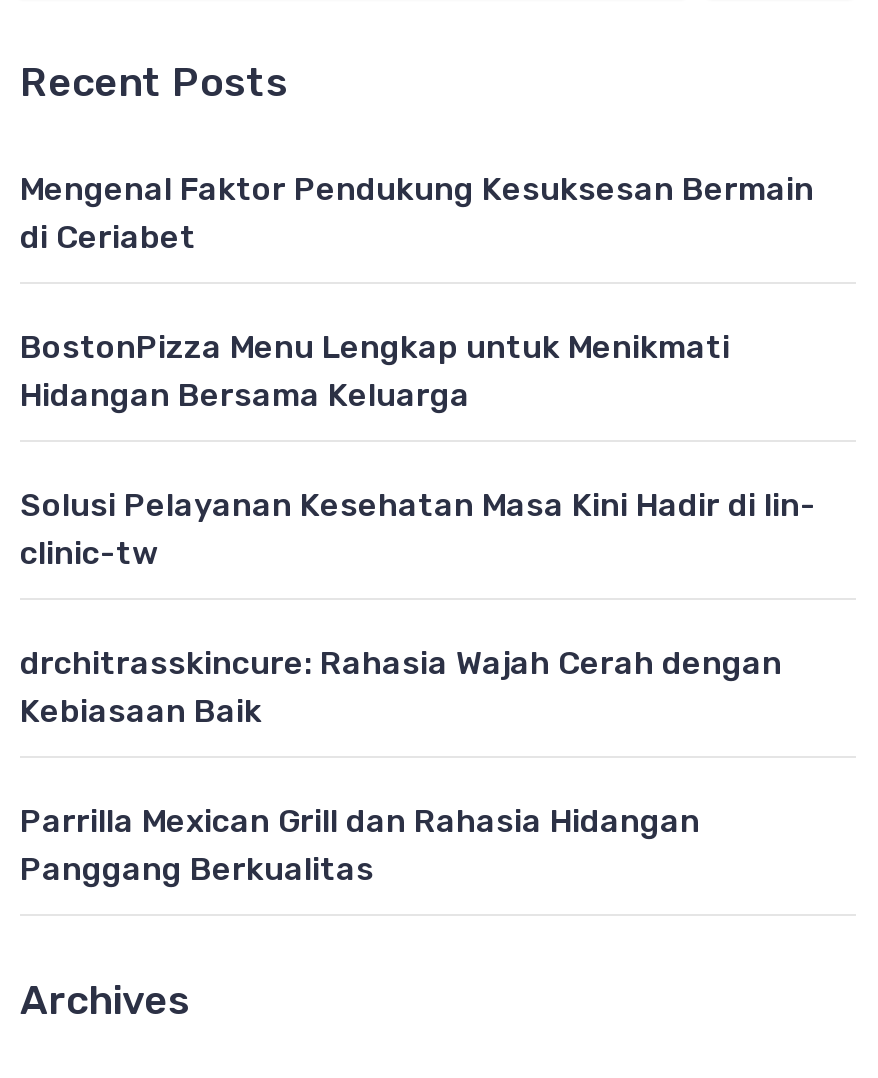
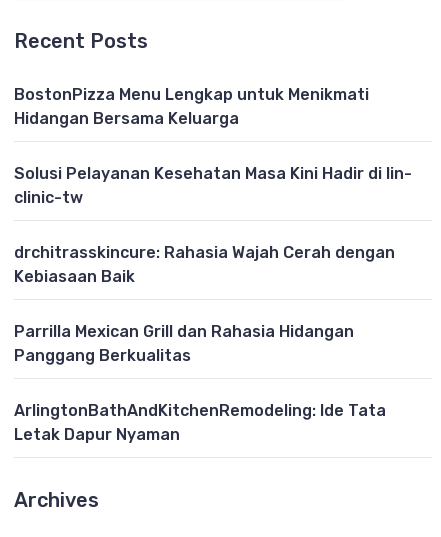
- Mengenal Faktor Pendukung Kesuksesan Bermain
- di Ceriabet

moved up: BostonPizza Menu Lengkap untuk Menikmati | Hidangan Bersama Keluarga | Solusi Pelayanan Kesehatan Masa Kini Hadir di lin- | clinic-tw | drchitrasskincure: Rahasia Wajah Cerah dengan | Kebiasaan Baik | Parrilla Mexican Grill dan Rahasia Hidangan | Panggang Berkualitas

+ ArlingtonBathAndKitchenRemodeling: Ide Tata
+ Letak Dapur Nyaman
